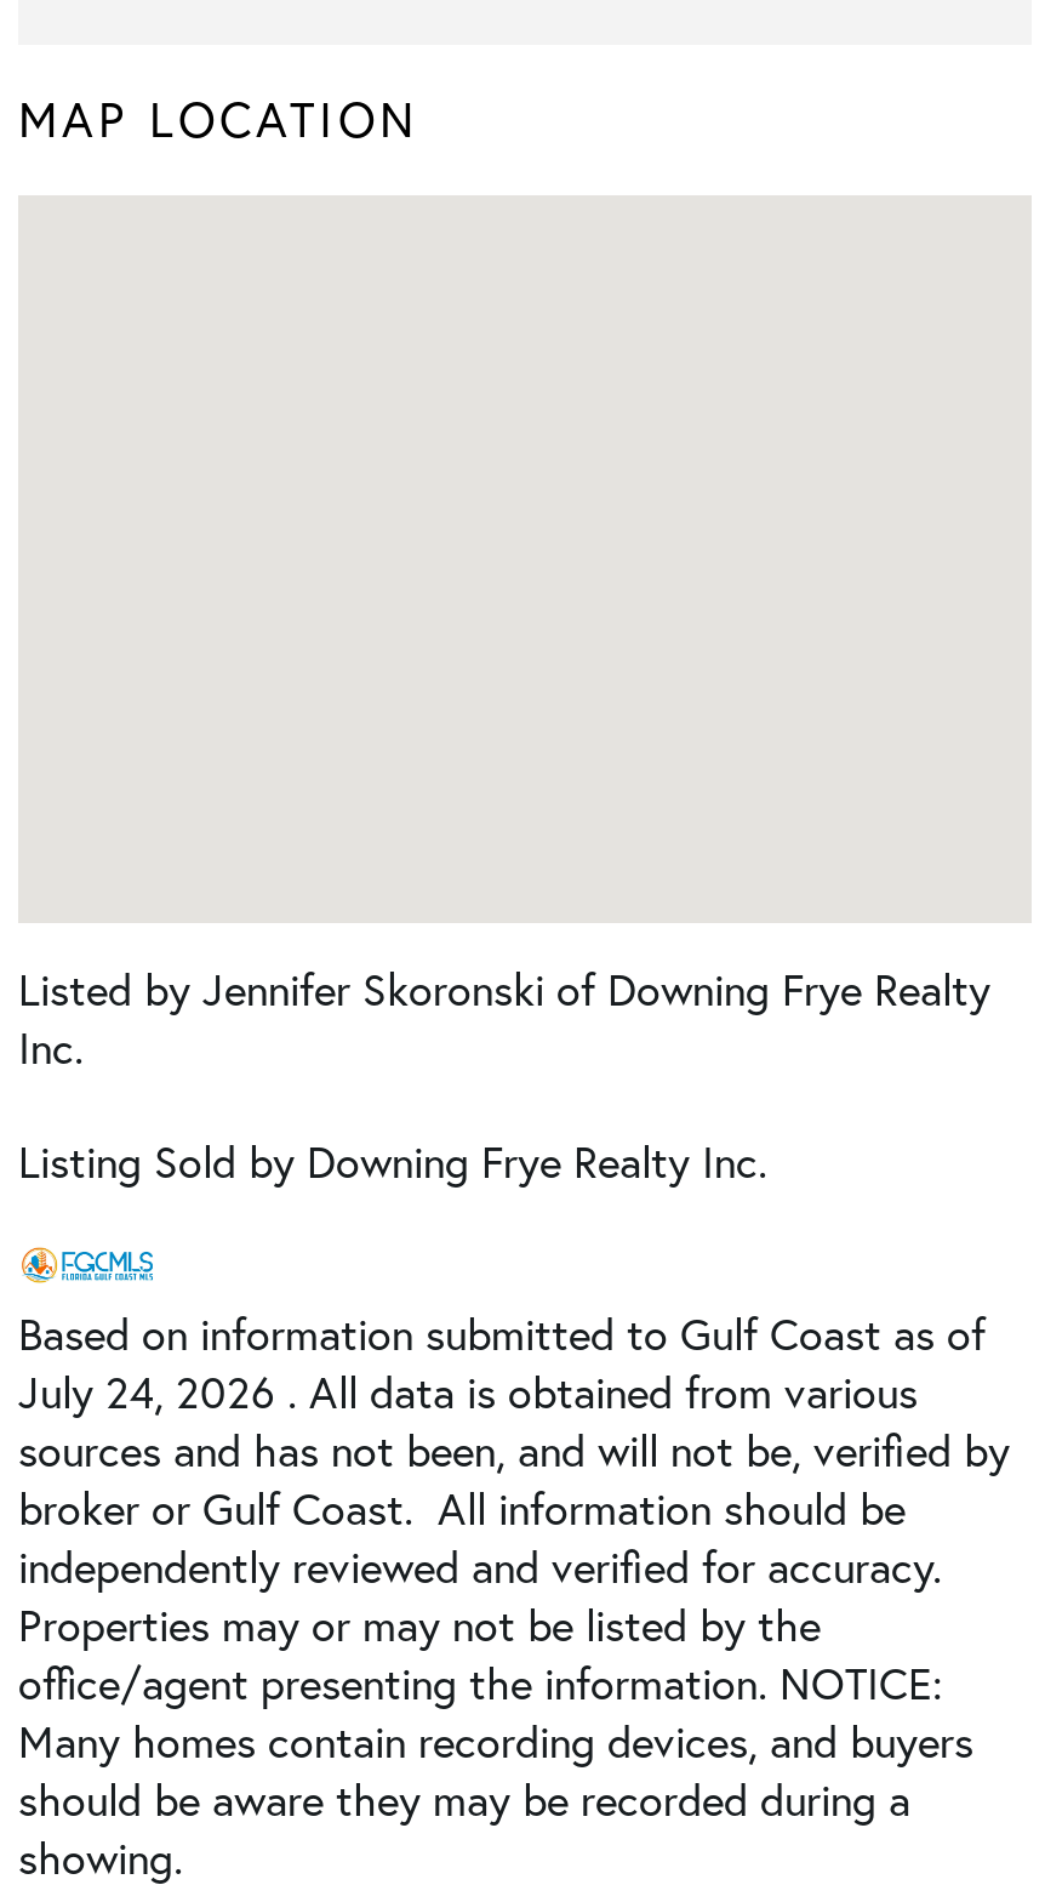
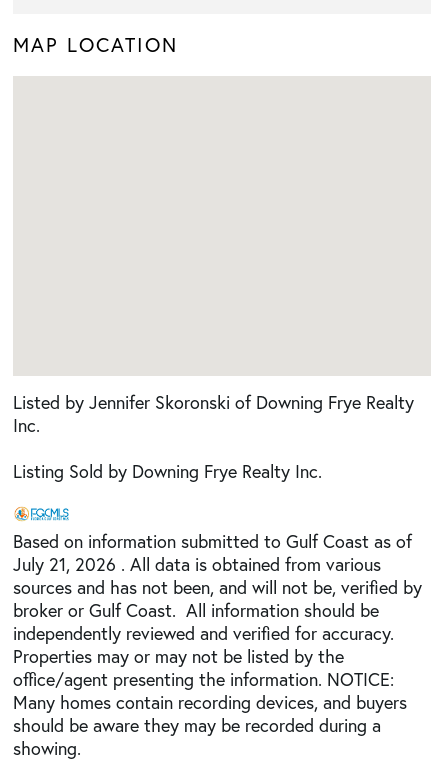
- July 24, 2026 . All data is obtained from various
+ July 21, 2026 . All data is obtained from various
